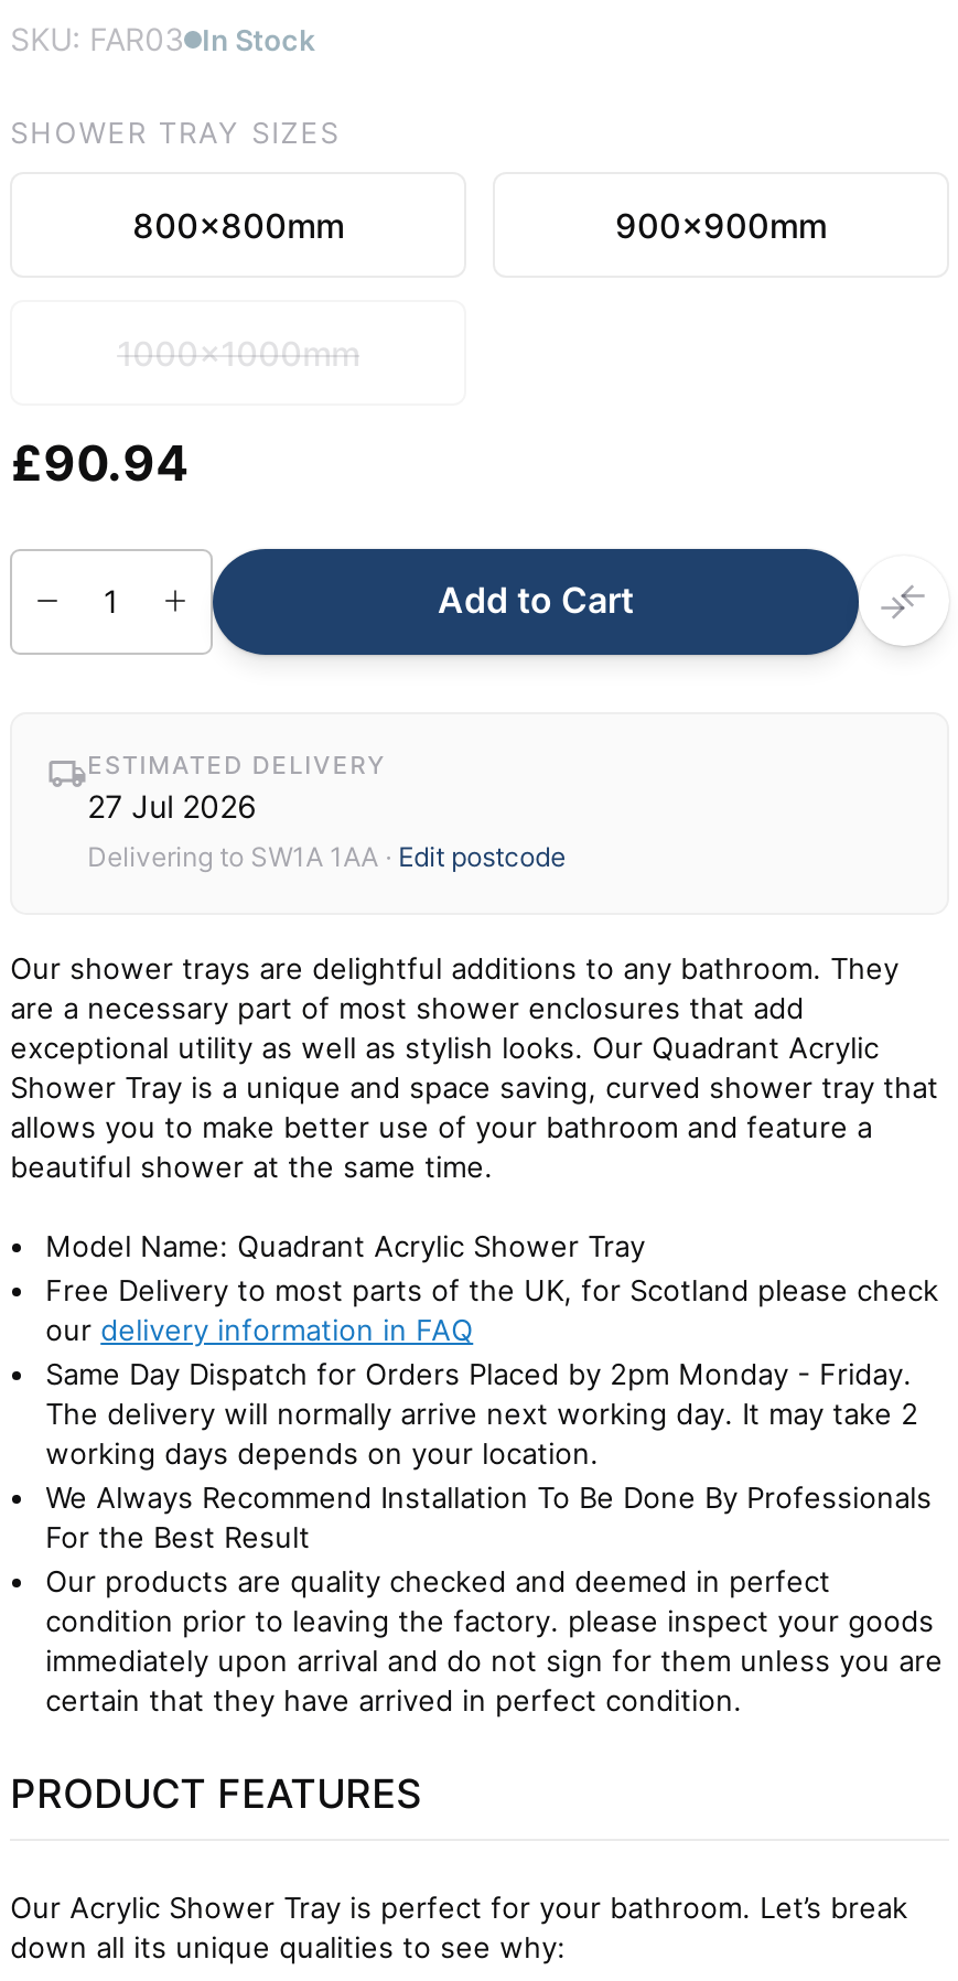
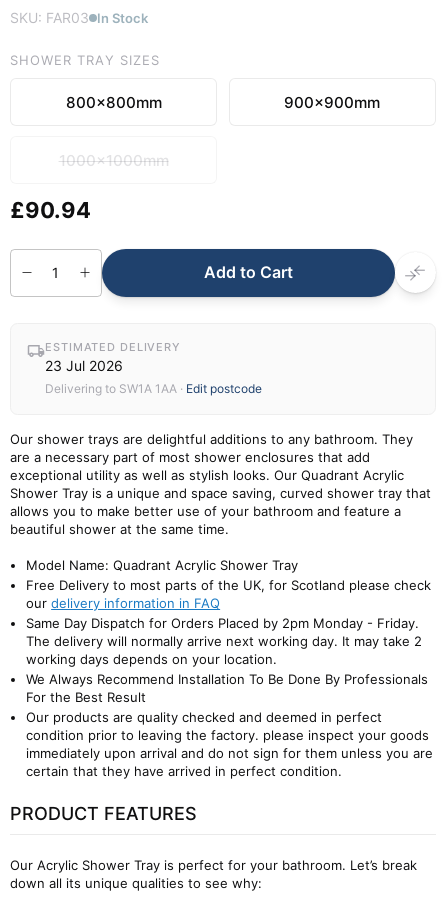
- 27 Jul 2026
+ 23 Jul 2026
